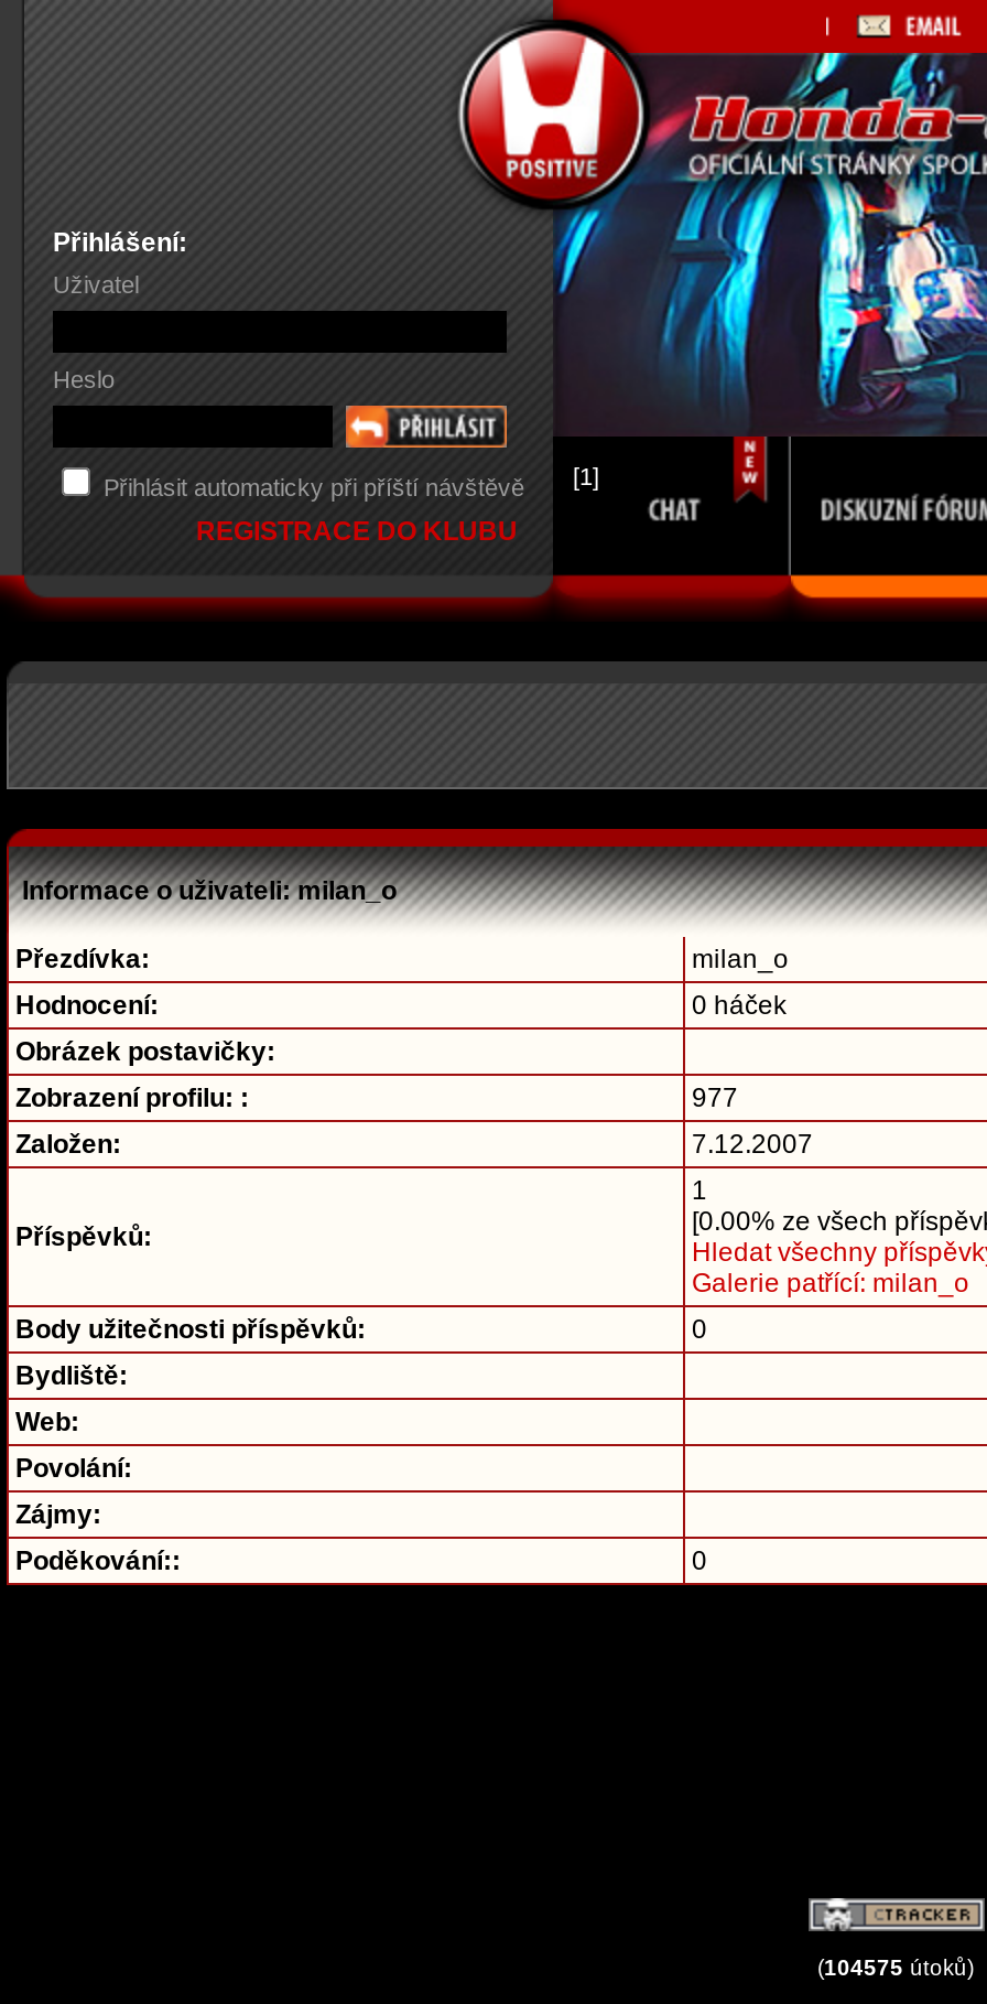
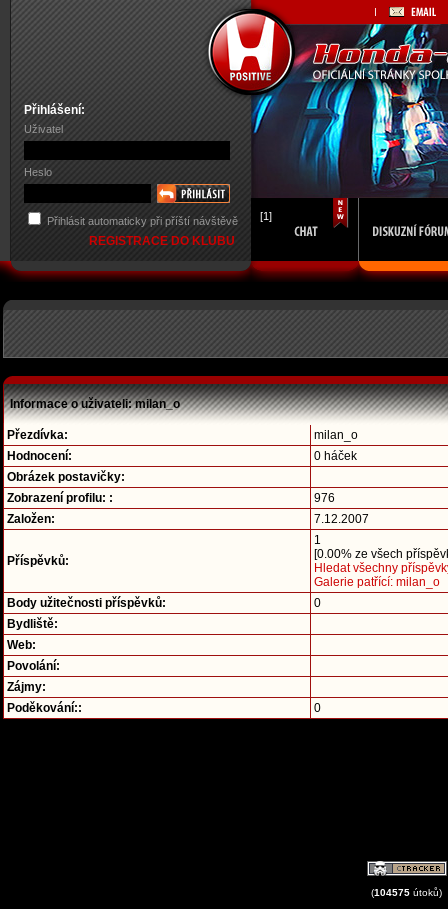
- 977
+ 976
